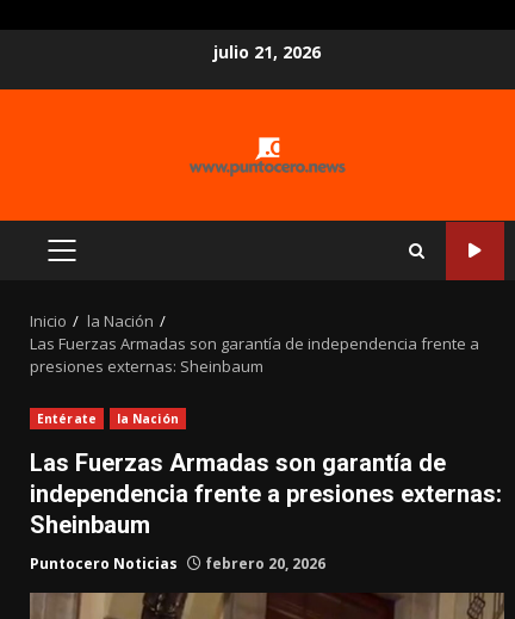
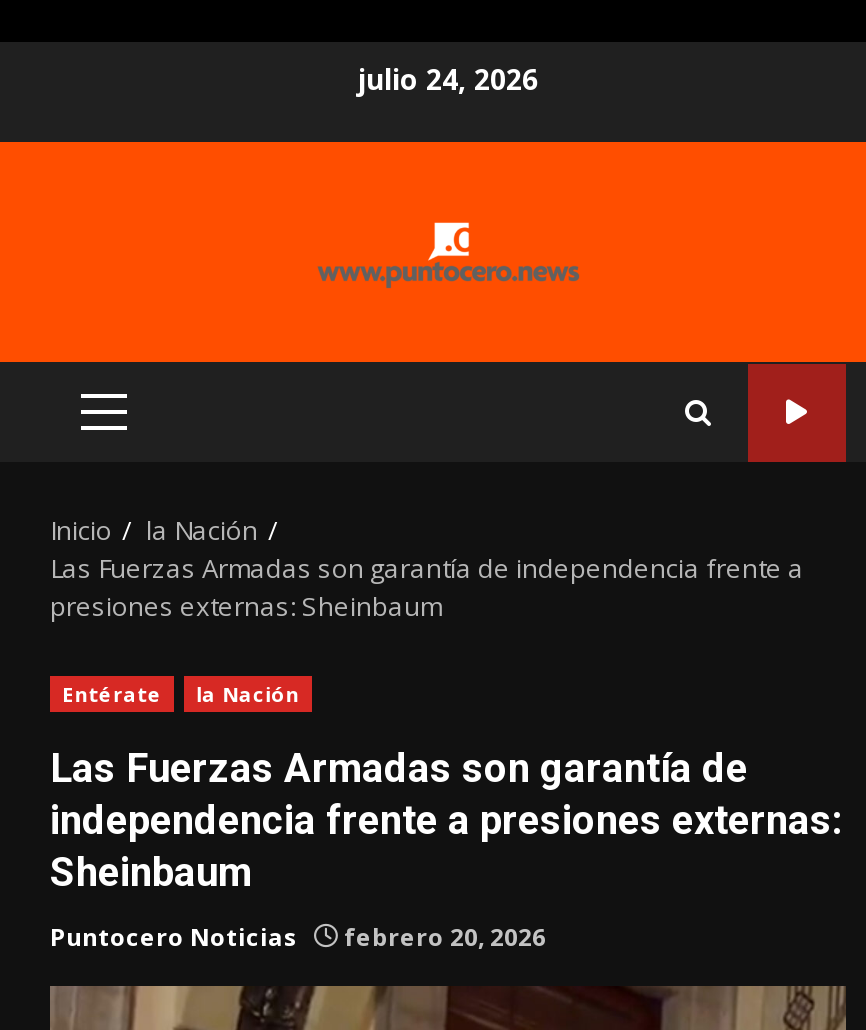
- julio 21, 2026
+ julio 24, 2026
